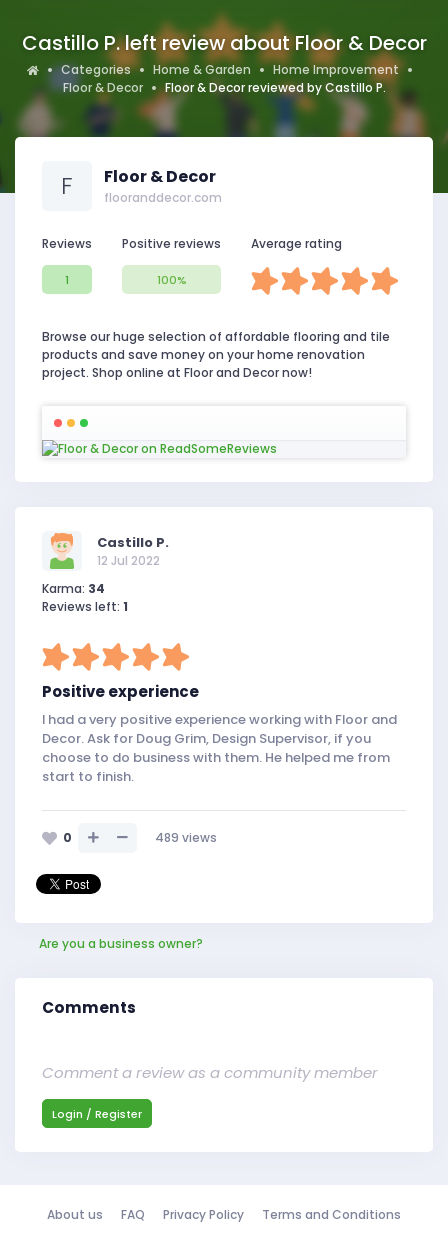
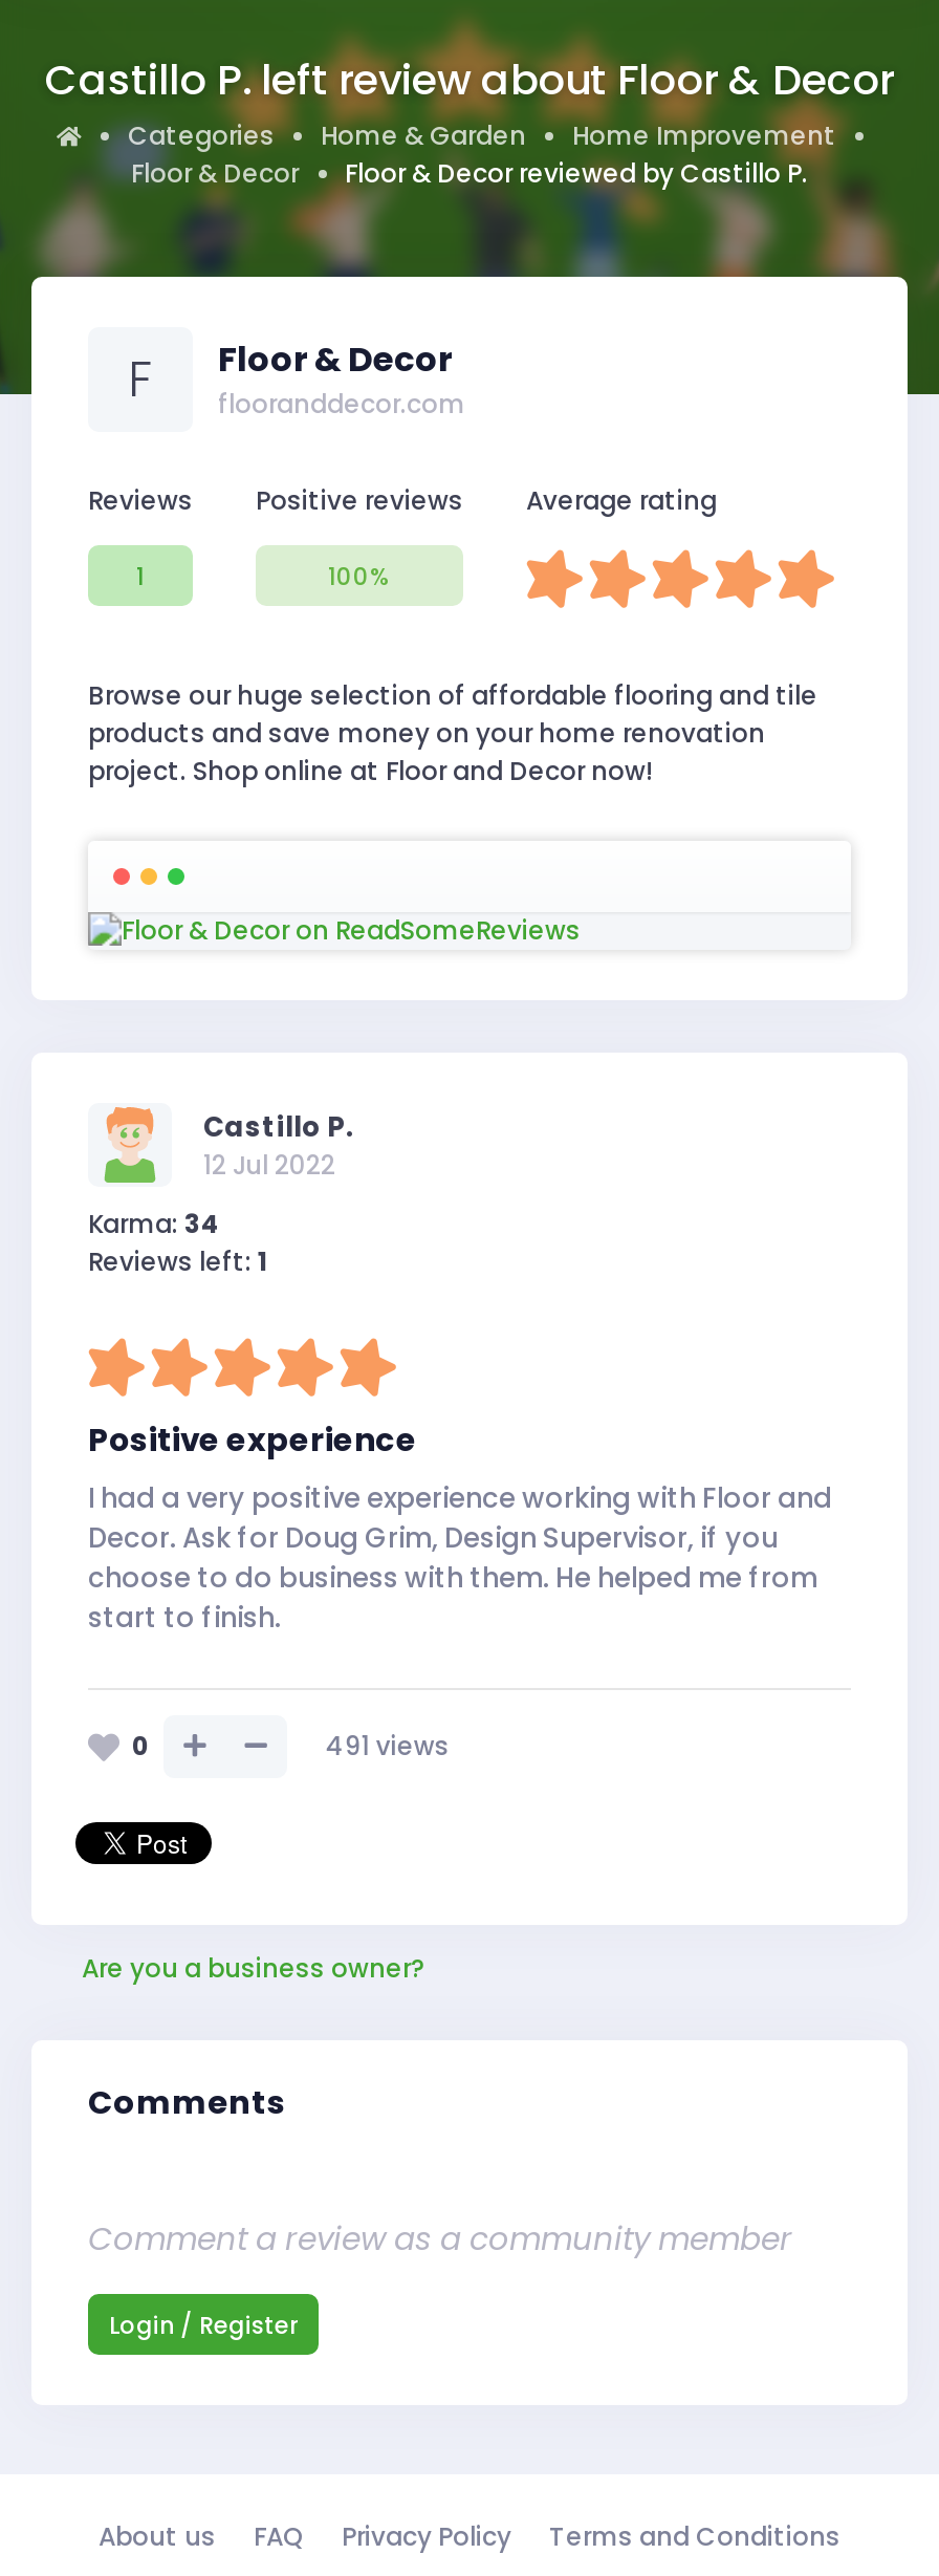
- 489 views
+ 491 views
